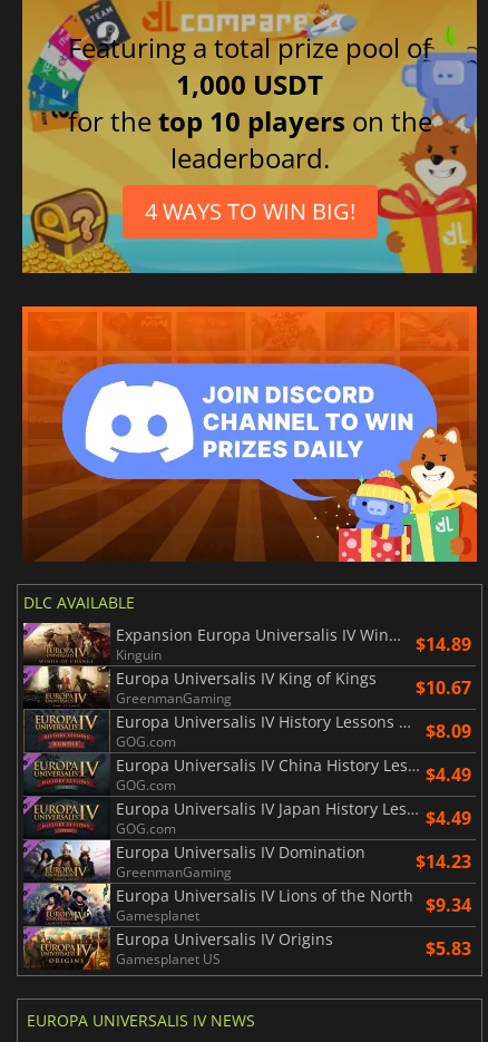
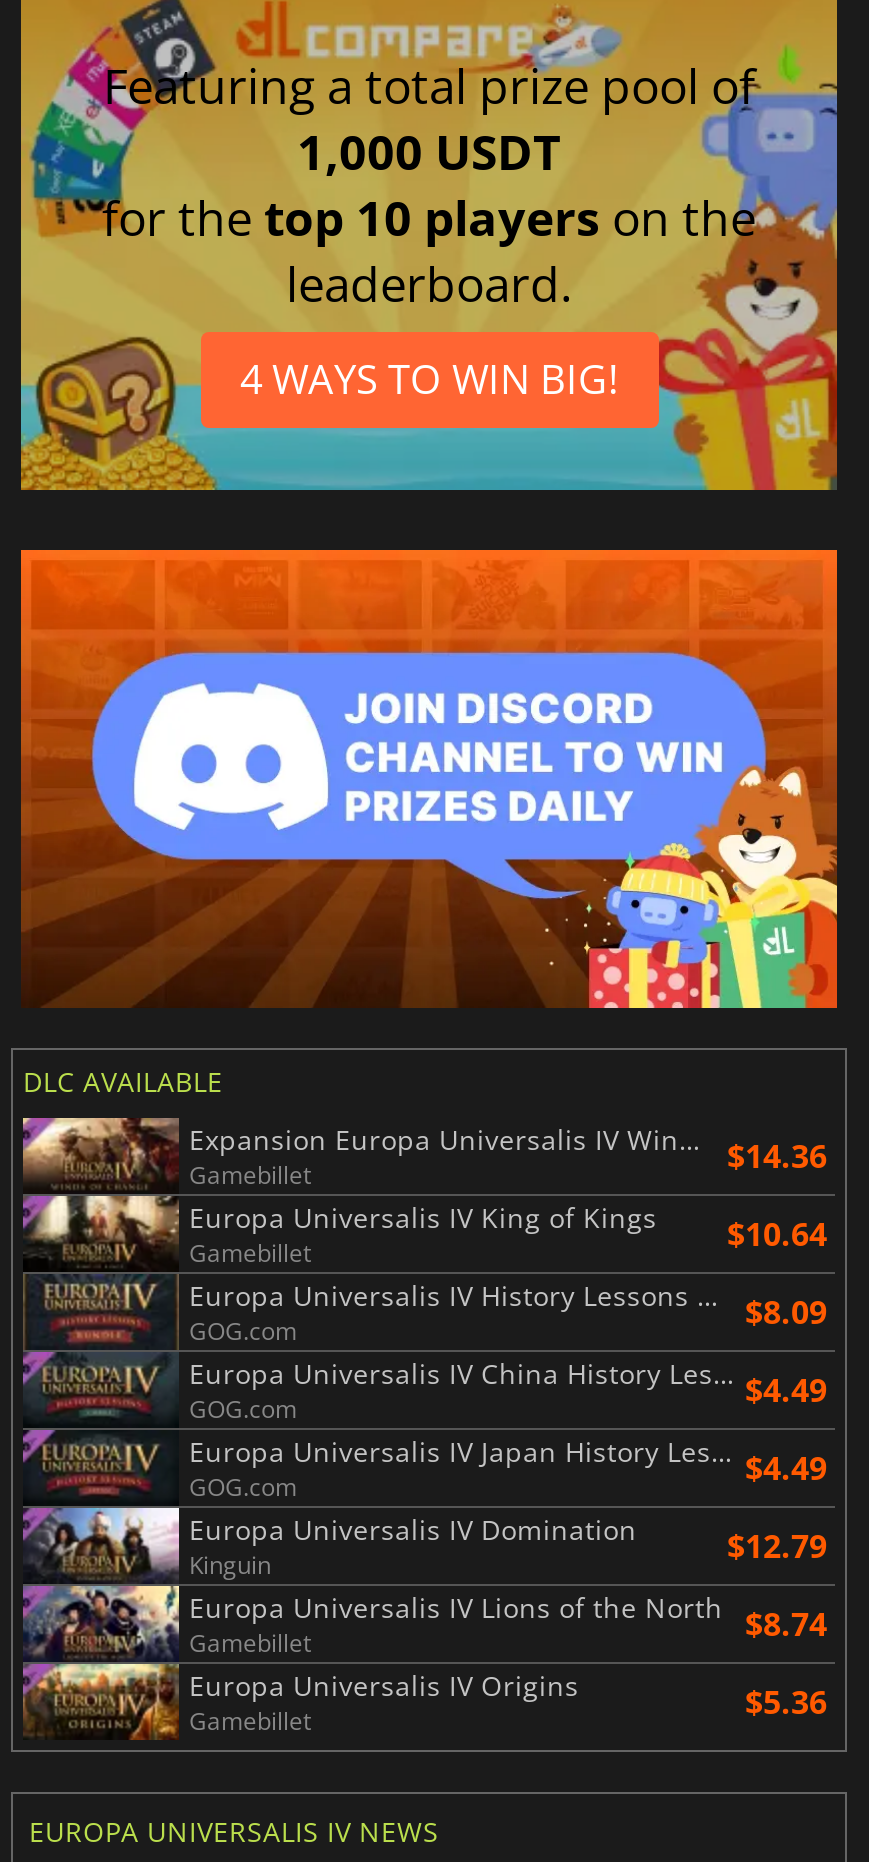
- Kinguin
- $14.89
+ Gamebillet
+ $14.36

- GreenmanGaming
- $10.67
+ Gamebillet
+ $10.64

- GreenmanGaming
- $14.23
+ Kinguin
+ $12.79

- Gamesplanet
- $9.34
+ Gamebillet
+ $8.74

- Gamesplanet US
- $5.83
+ Gamebillet
+ $5.36
